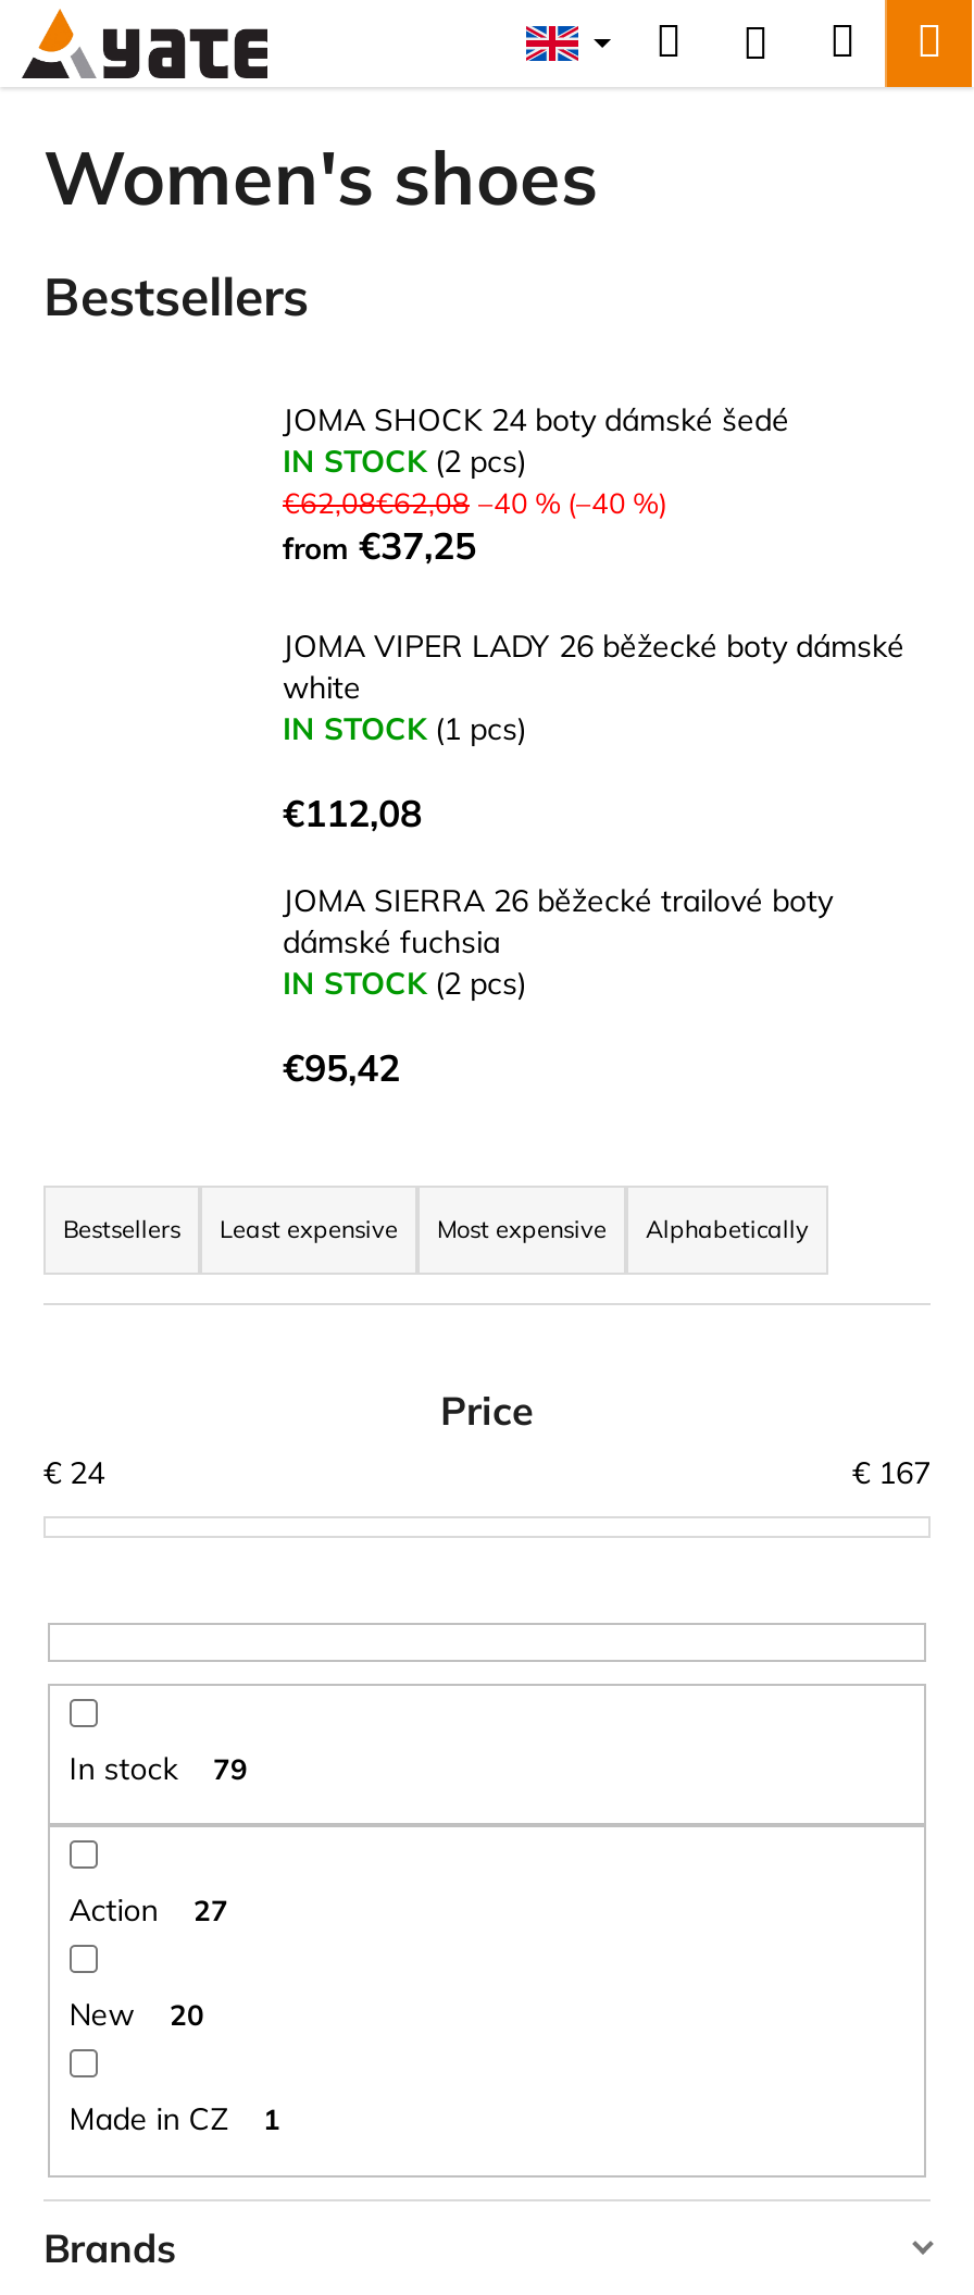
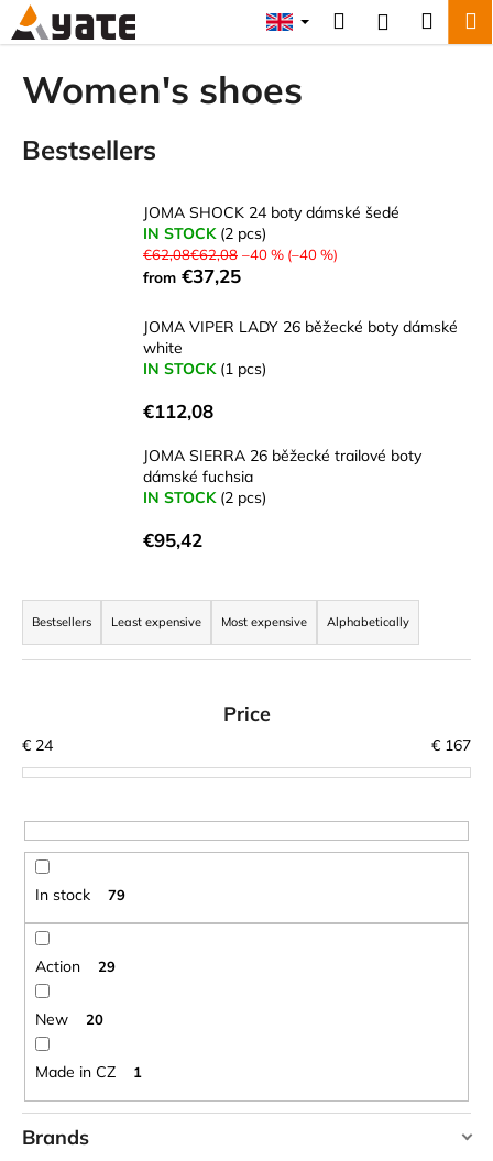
- 27
+ 29
